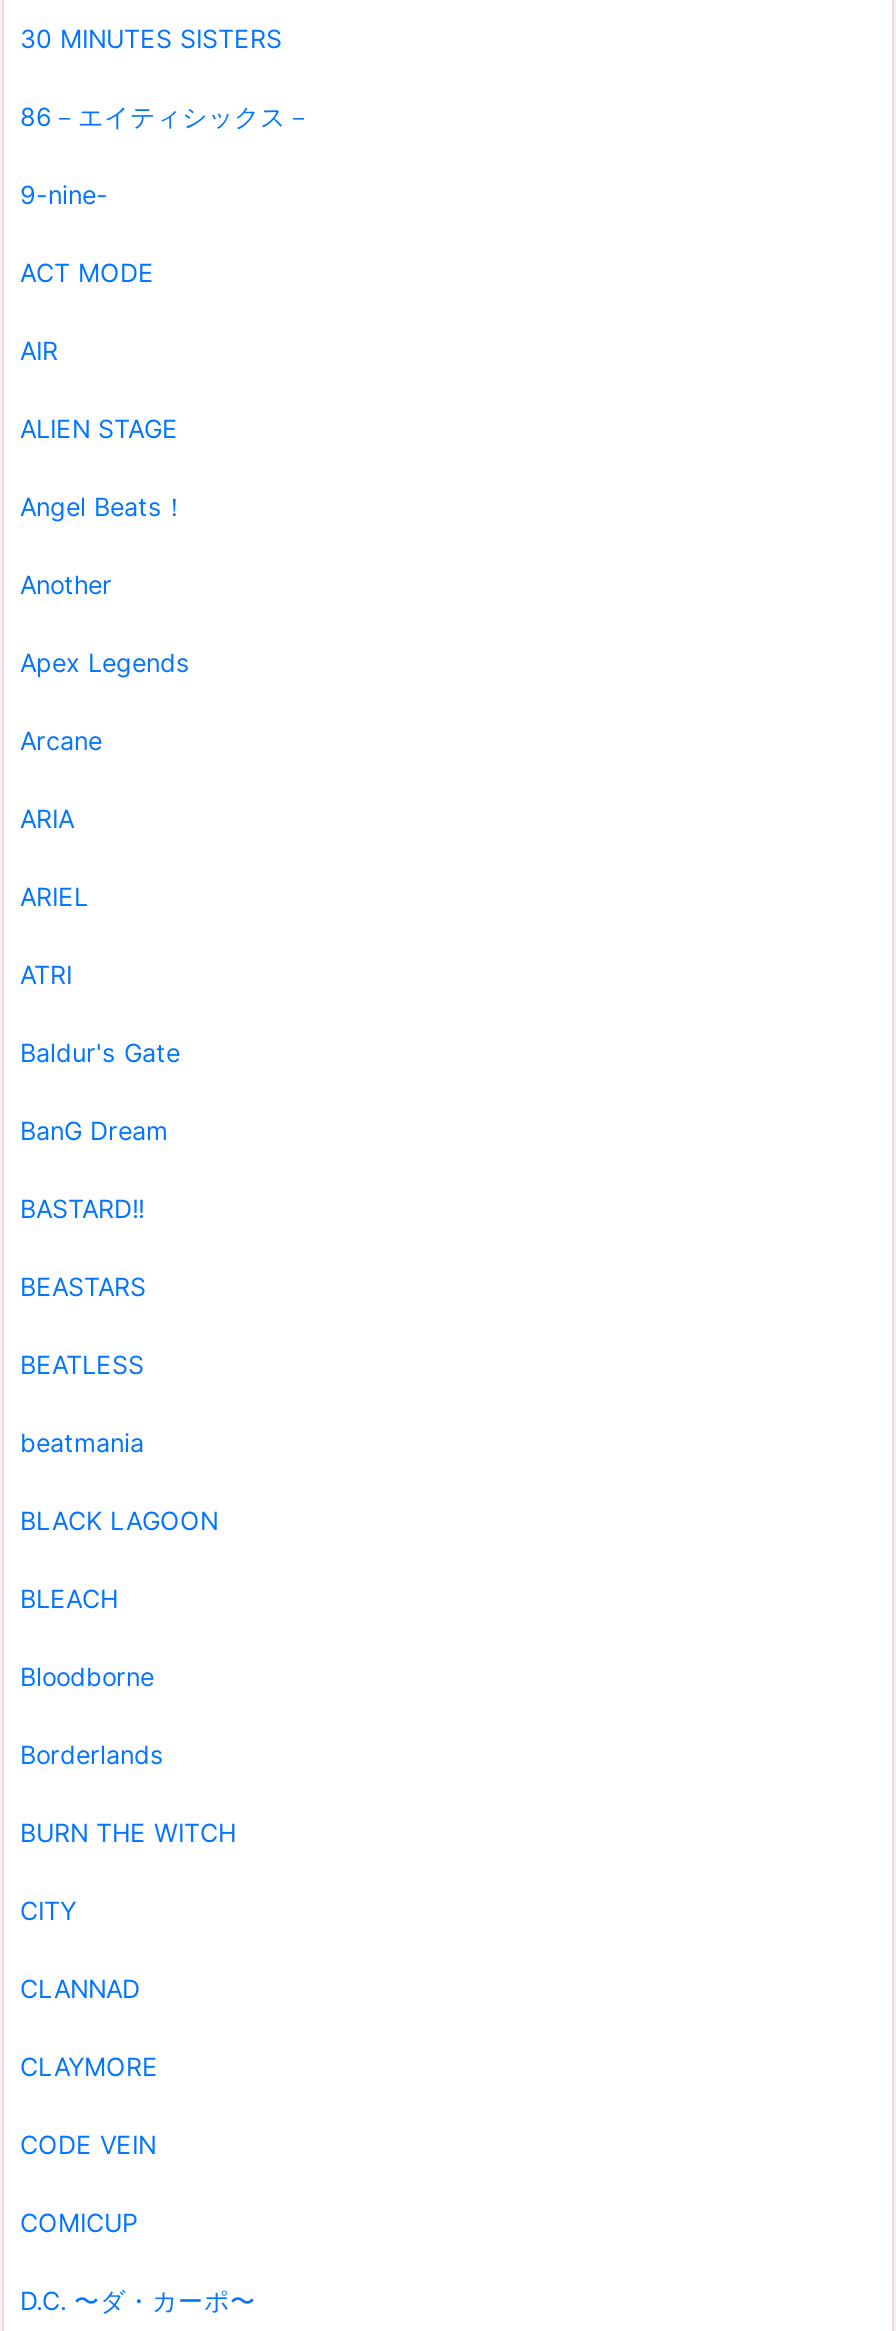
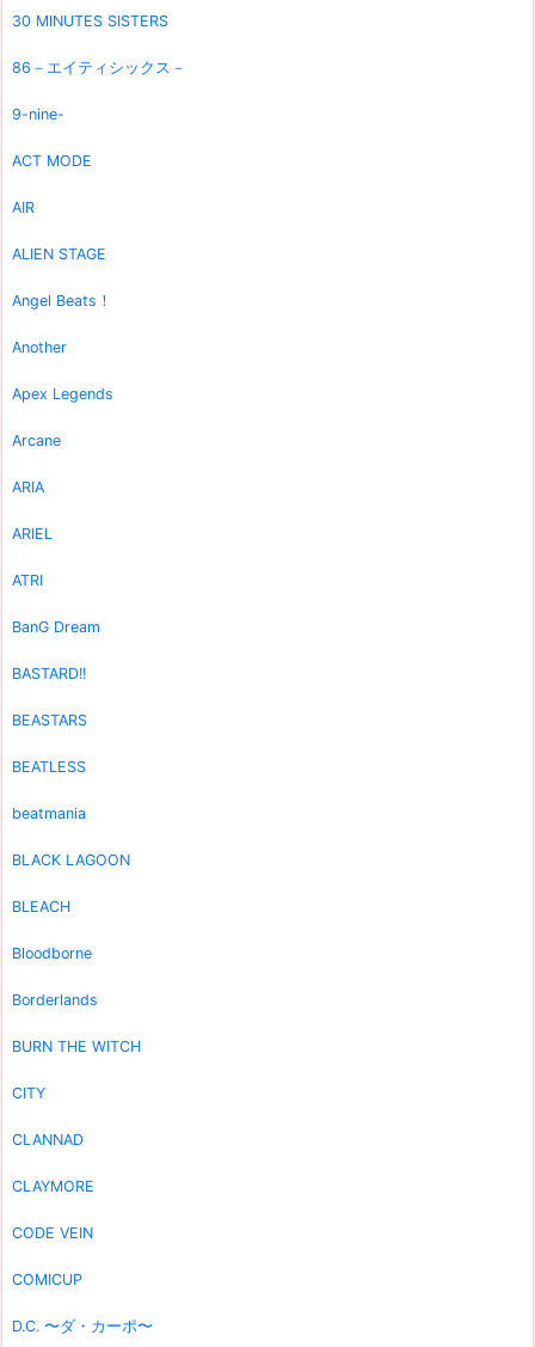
- Baldur's Gate
